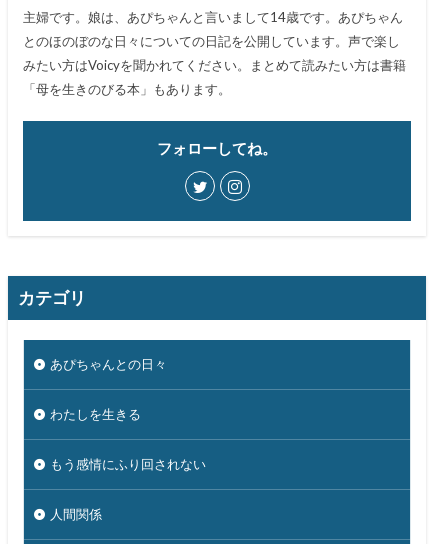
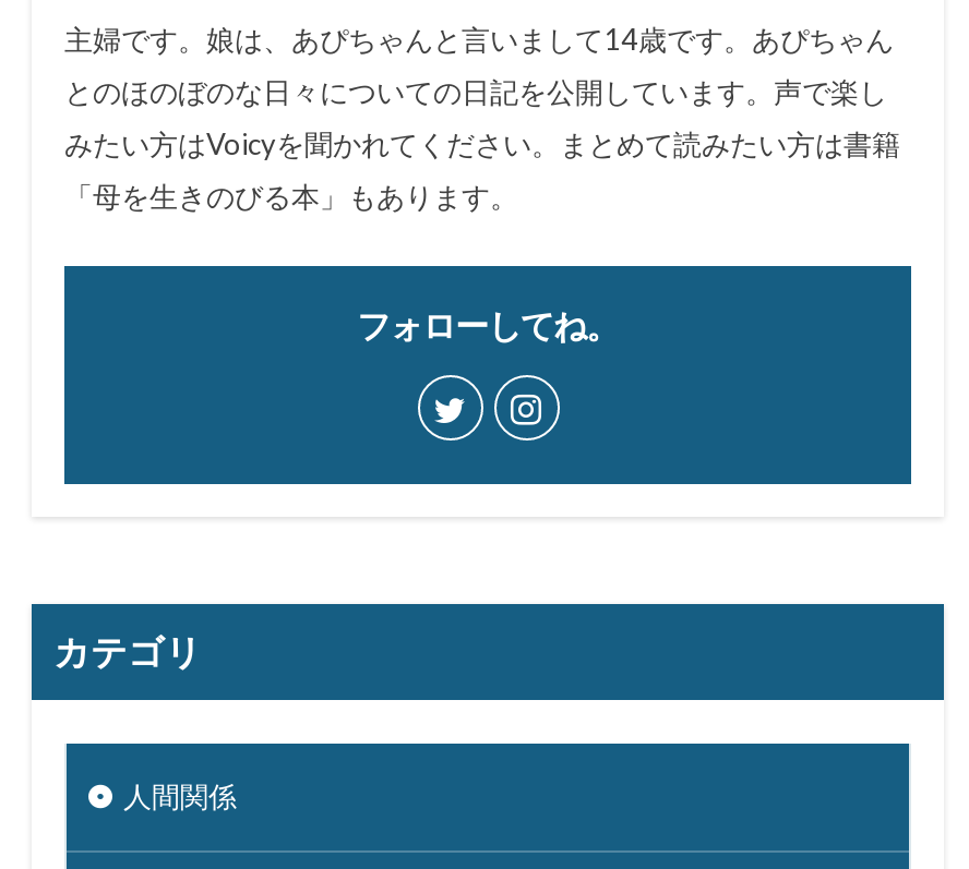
- あぴちゃんとの日々
- わたしを生きる
- もう感情にふり回されない
